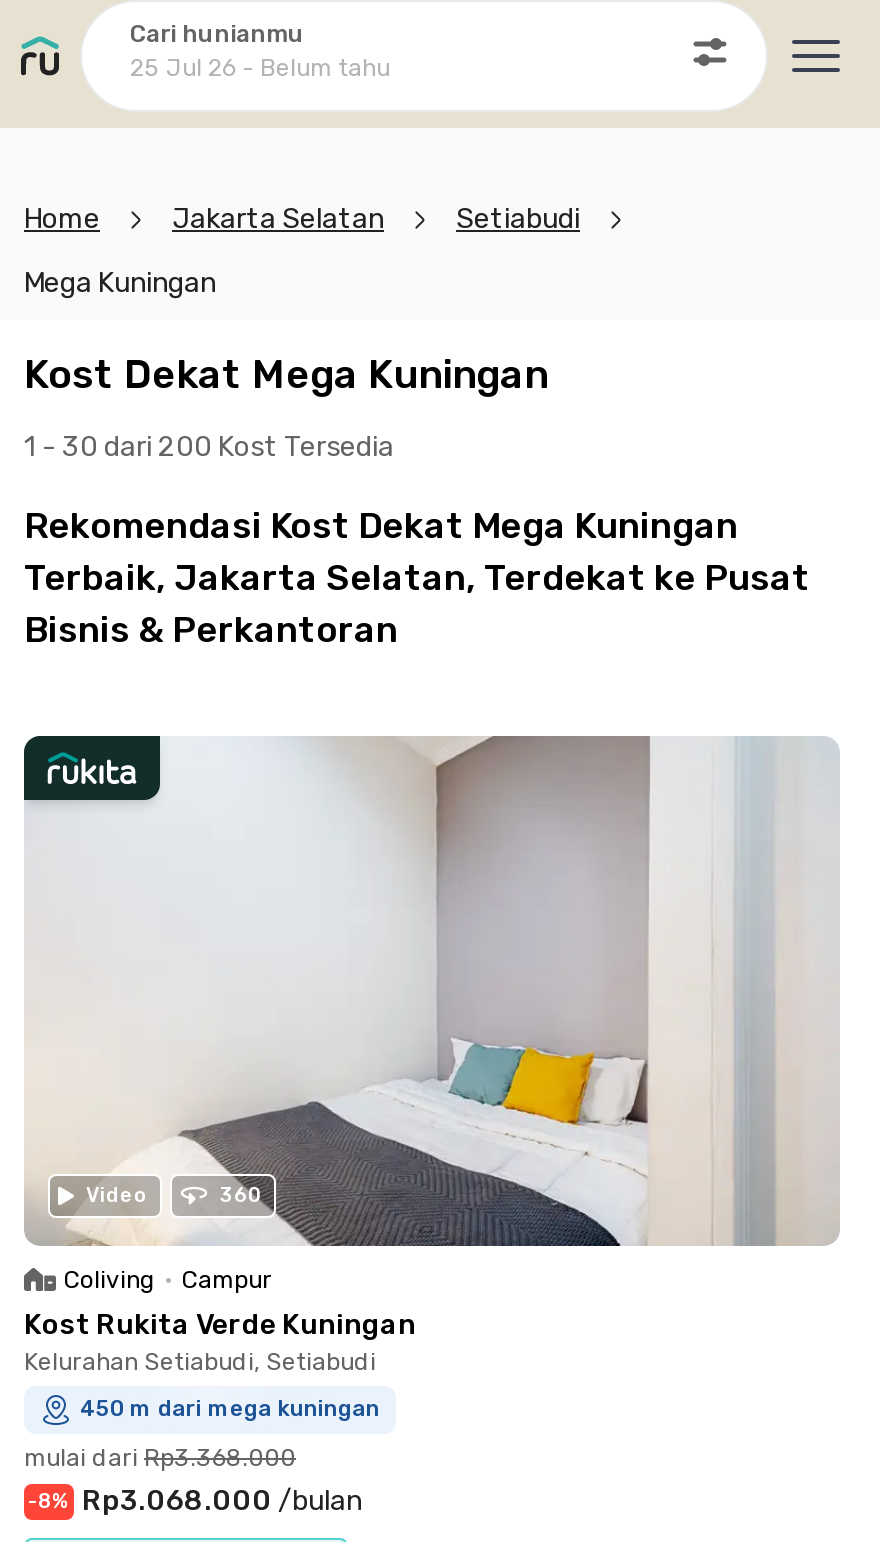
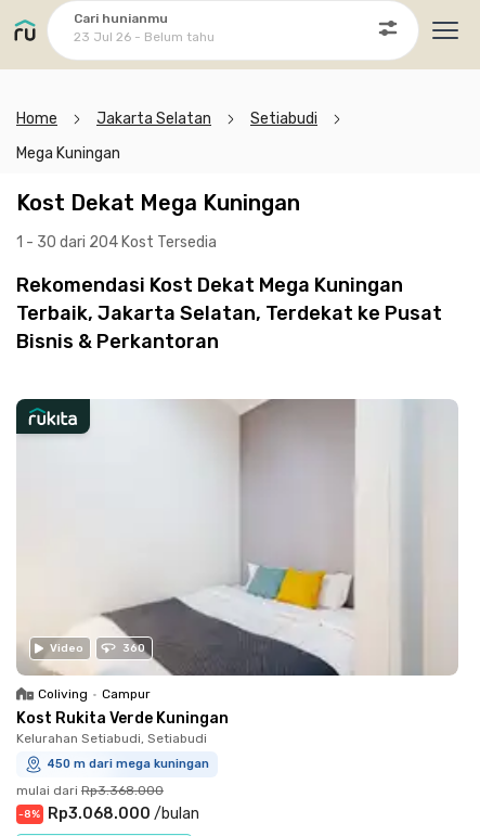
- 25 Jul 26 - Belum tahu
+ 23 Jul 26 - Belum tahu

- 1 - 30 dari 200 Kost Tersedia
+ 1 - 30 dari 204 Kost Tersedia
